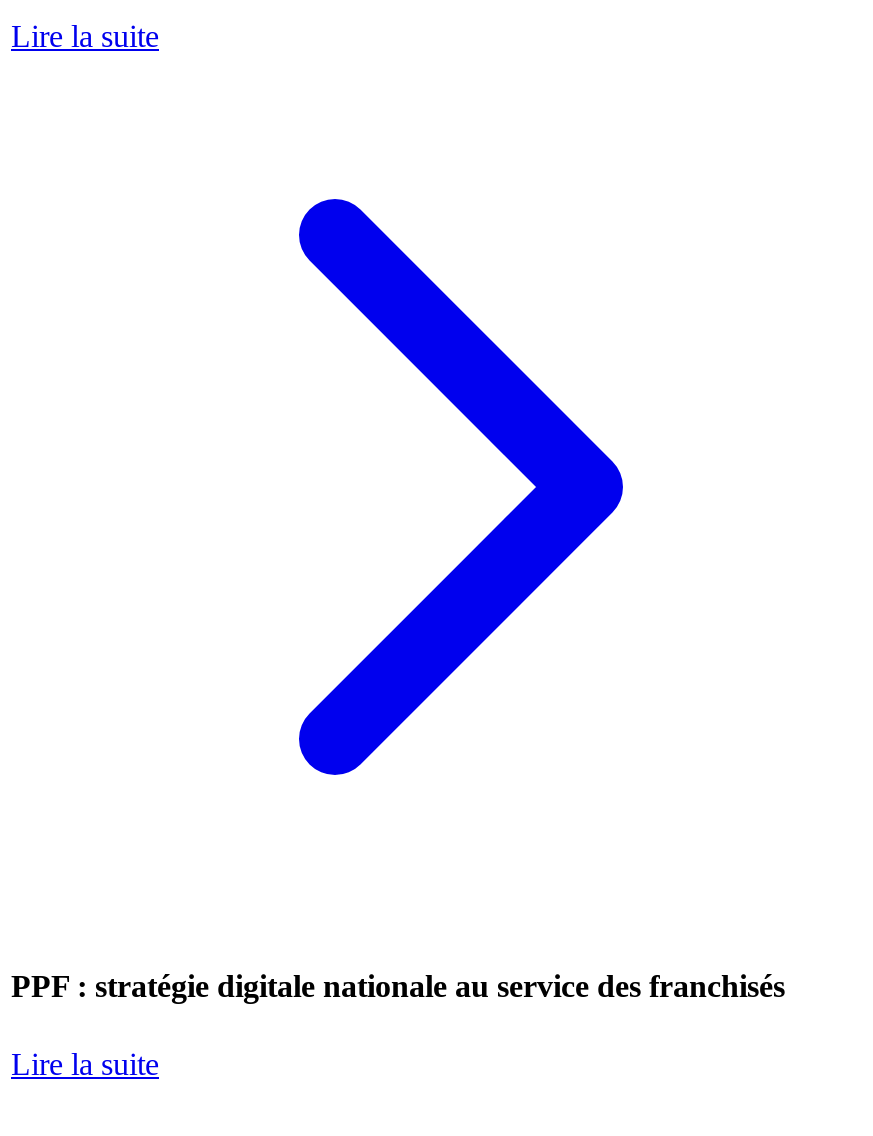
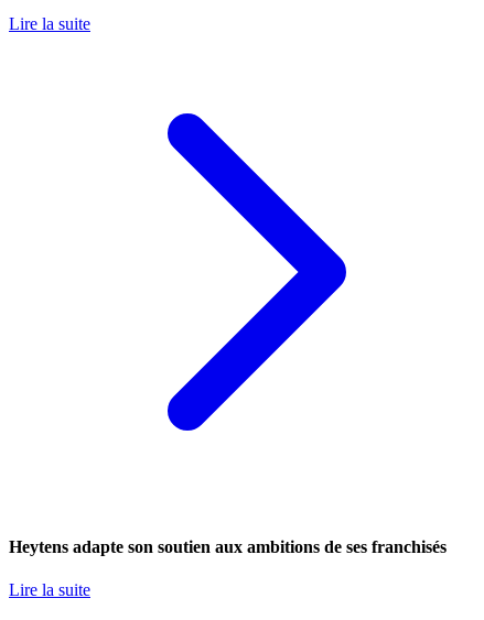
- PPF : stratégie digitale nationale au service des franchisés
+ Heytens adapte son soutien aux ambitions de ses franchisés
